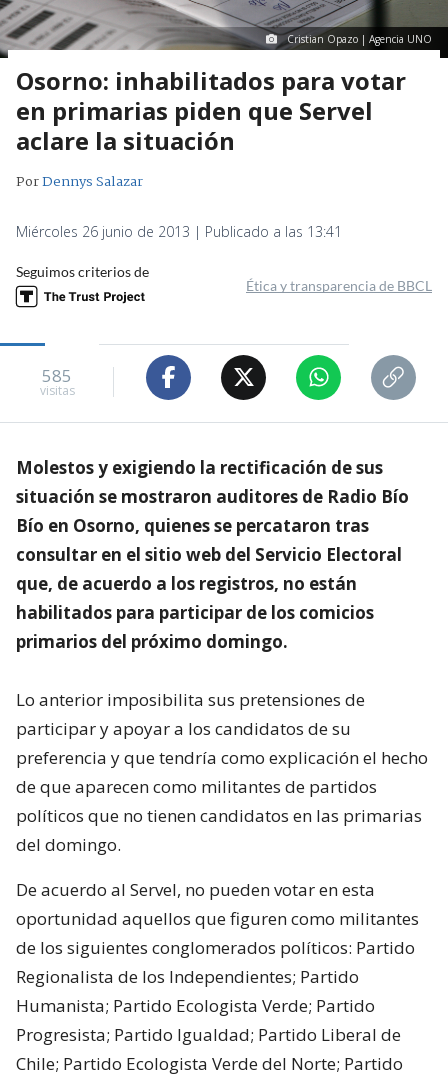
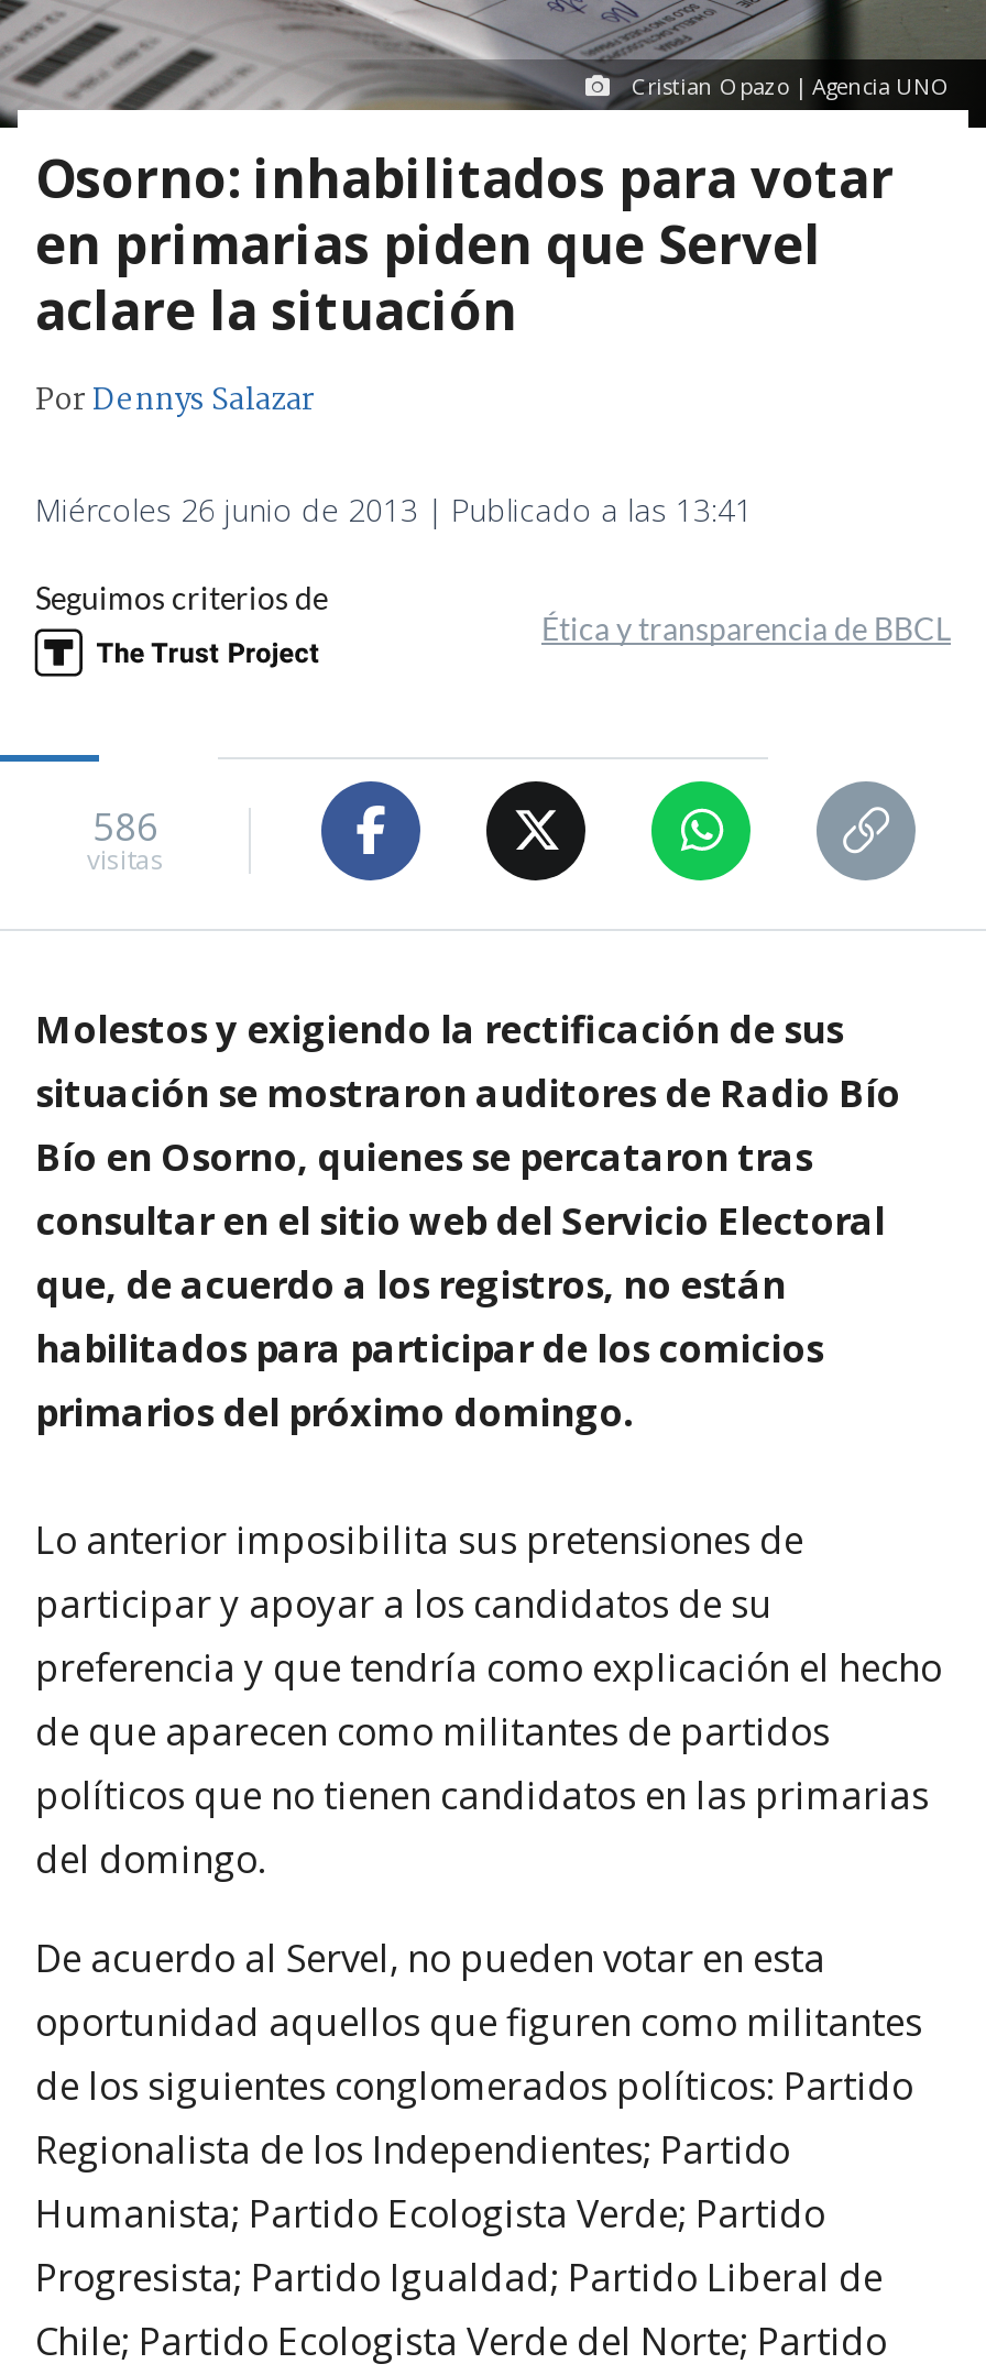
- 585
+ 586
